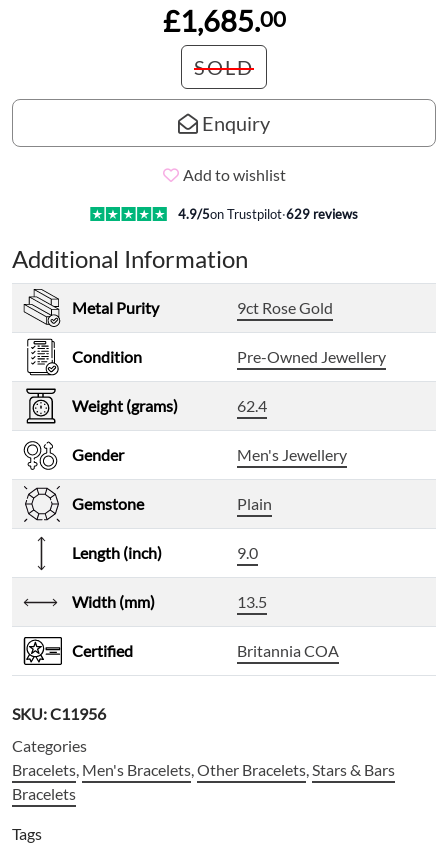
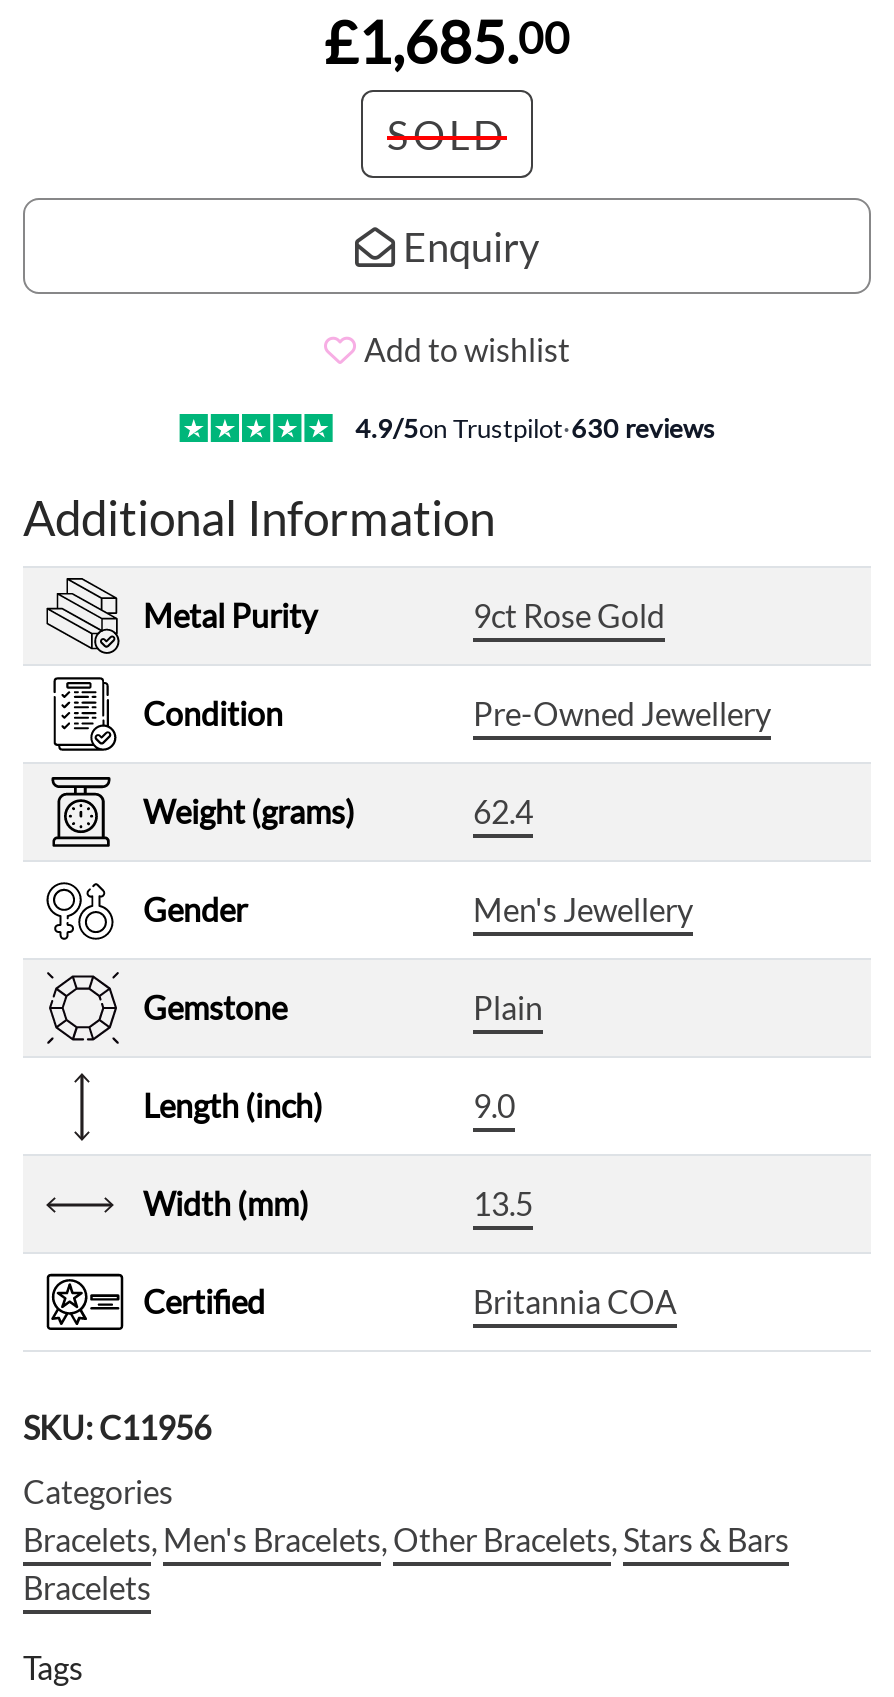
- 4.9/5on Trustpilot·629 reviews
+ 4.9/5on Trustpilot·630 reviews
